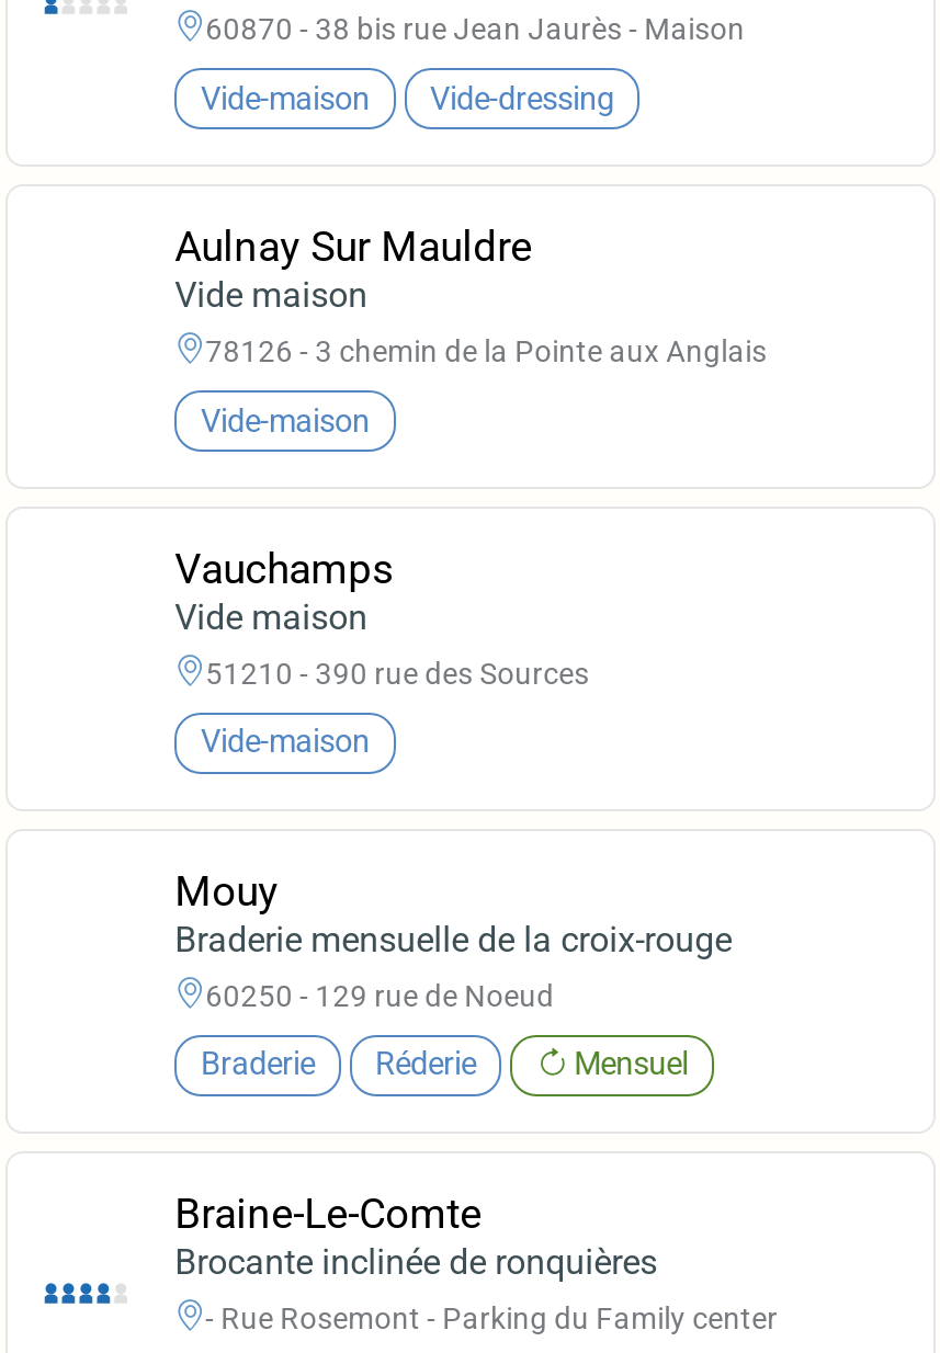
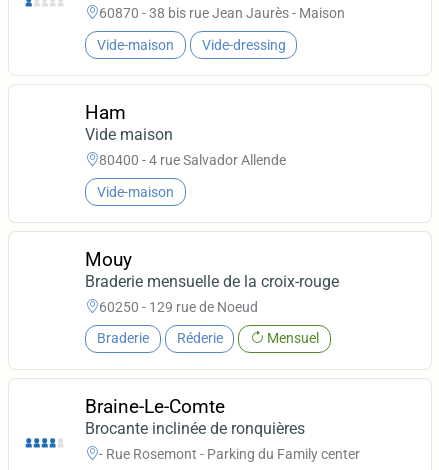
- Aulnay Sur Mauldre
+ Ham

- 78126 - 3 chemin de la Pointe aux Anglais
- Vide-maison
- Vauchamps
- Vide maison
- 51210 - 390 rue des Sources
+ 80400 - 4 rue Salvador Allende
